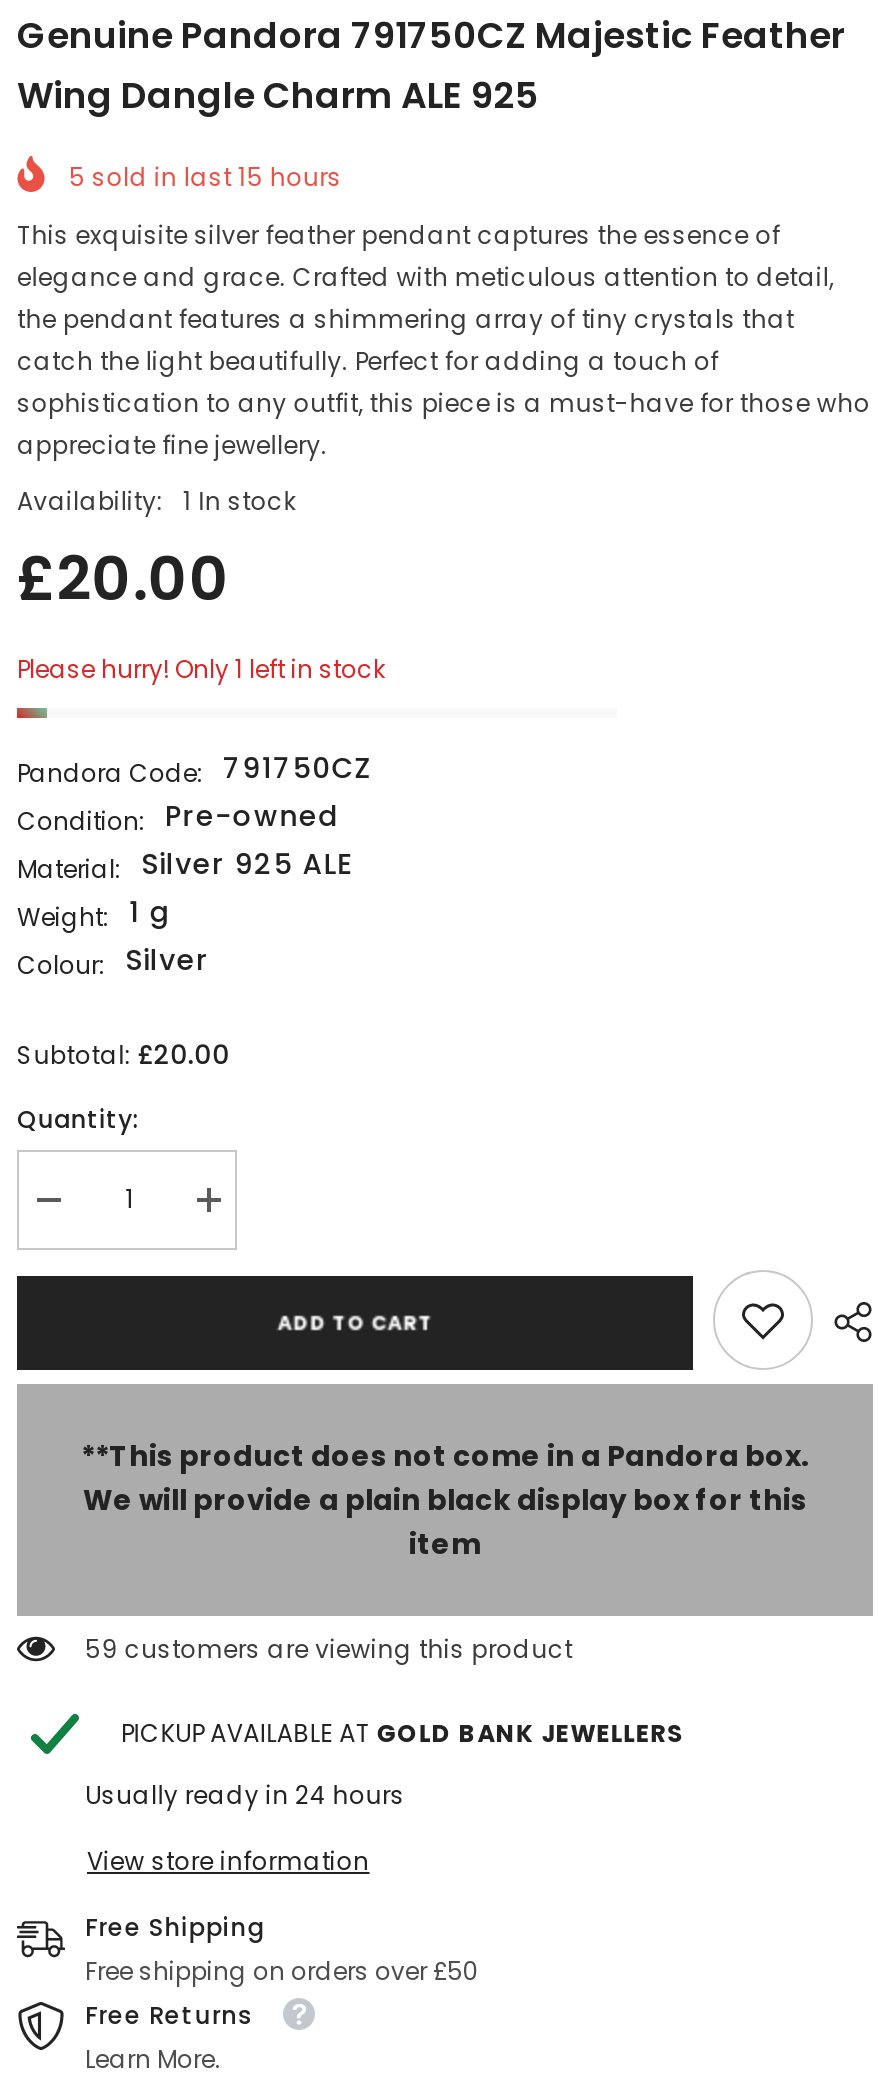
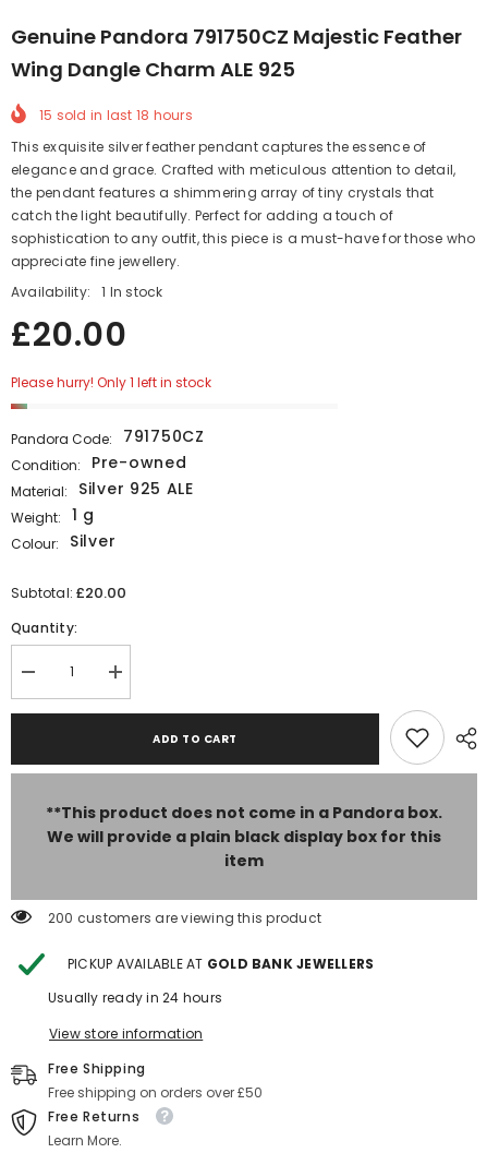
- 5 sold in last 15 hours
+ 15 sold in last 18 hours

- 59 customers are viewing this product
+ 200 customers are viewing this product
